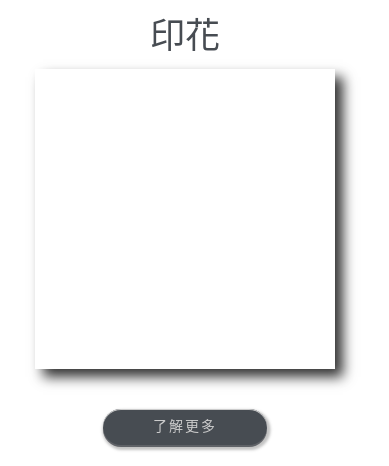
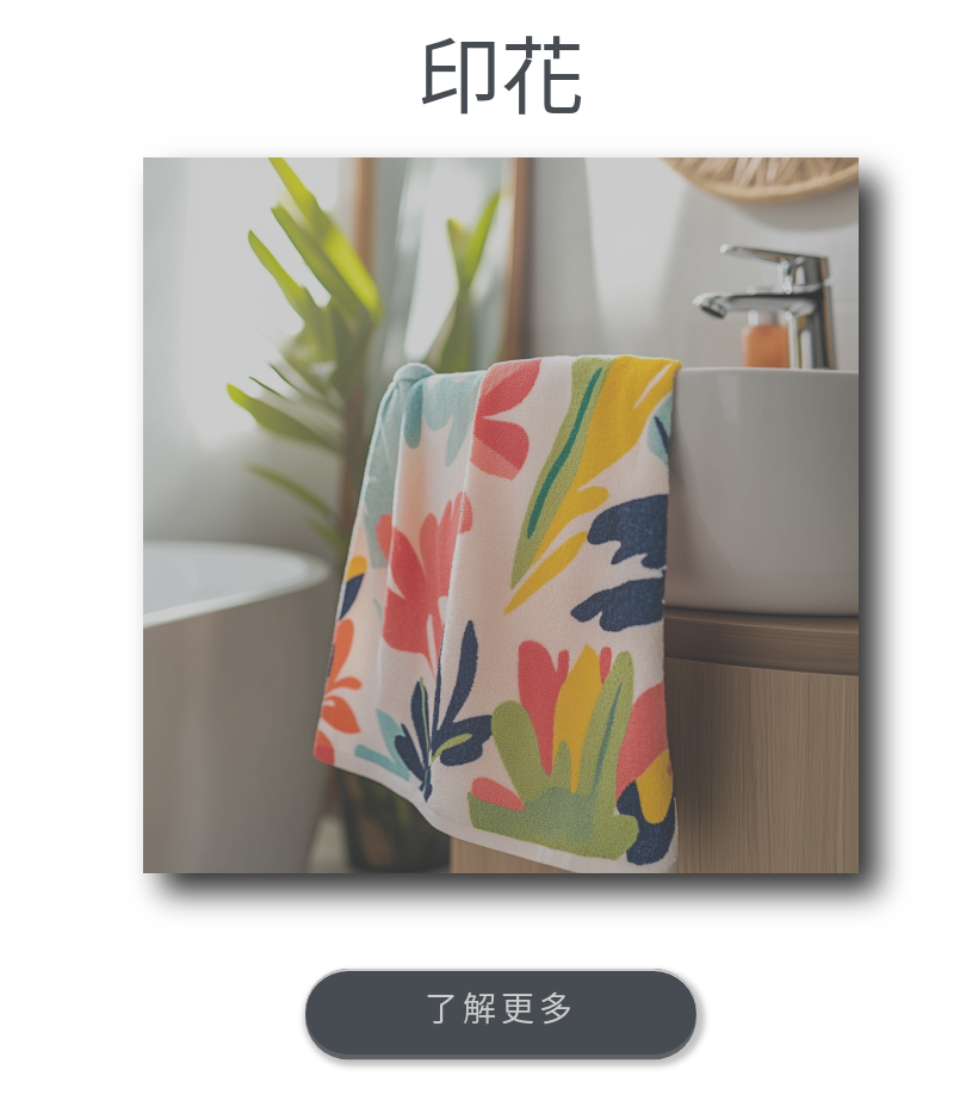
+ [image]
